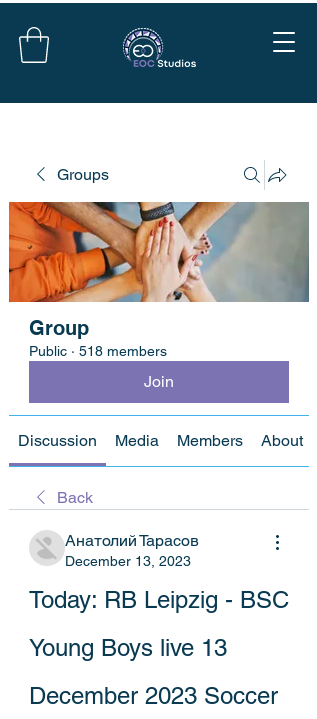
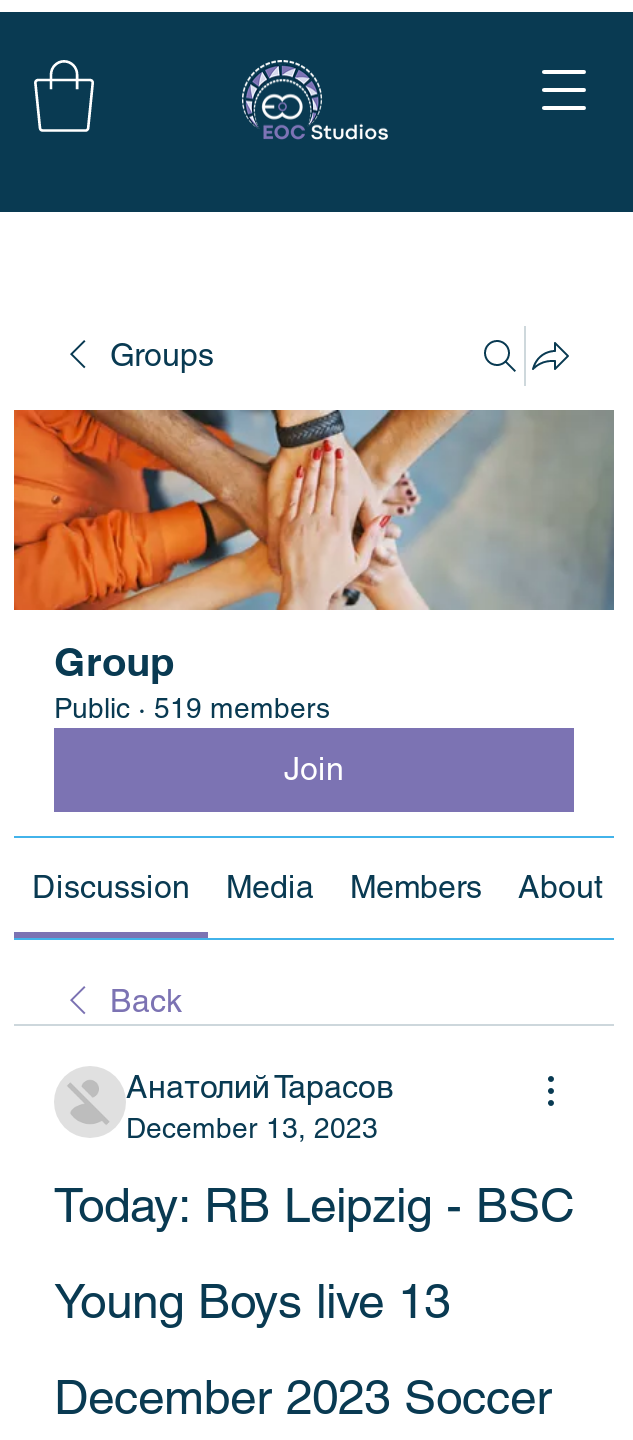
- Public · 518 members
+ Public · 519 members
